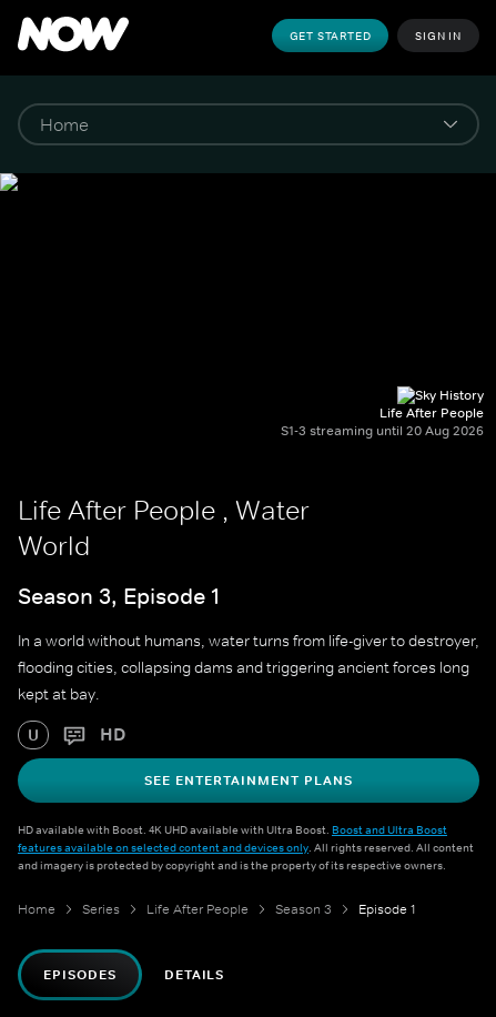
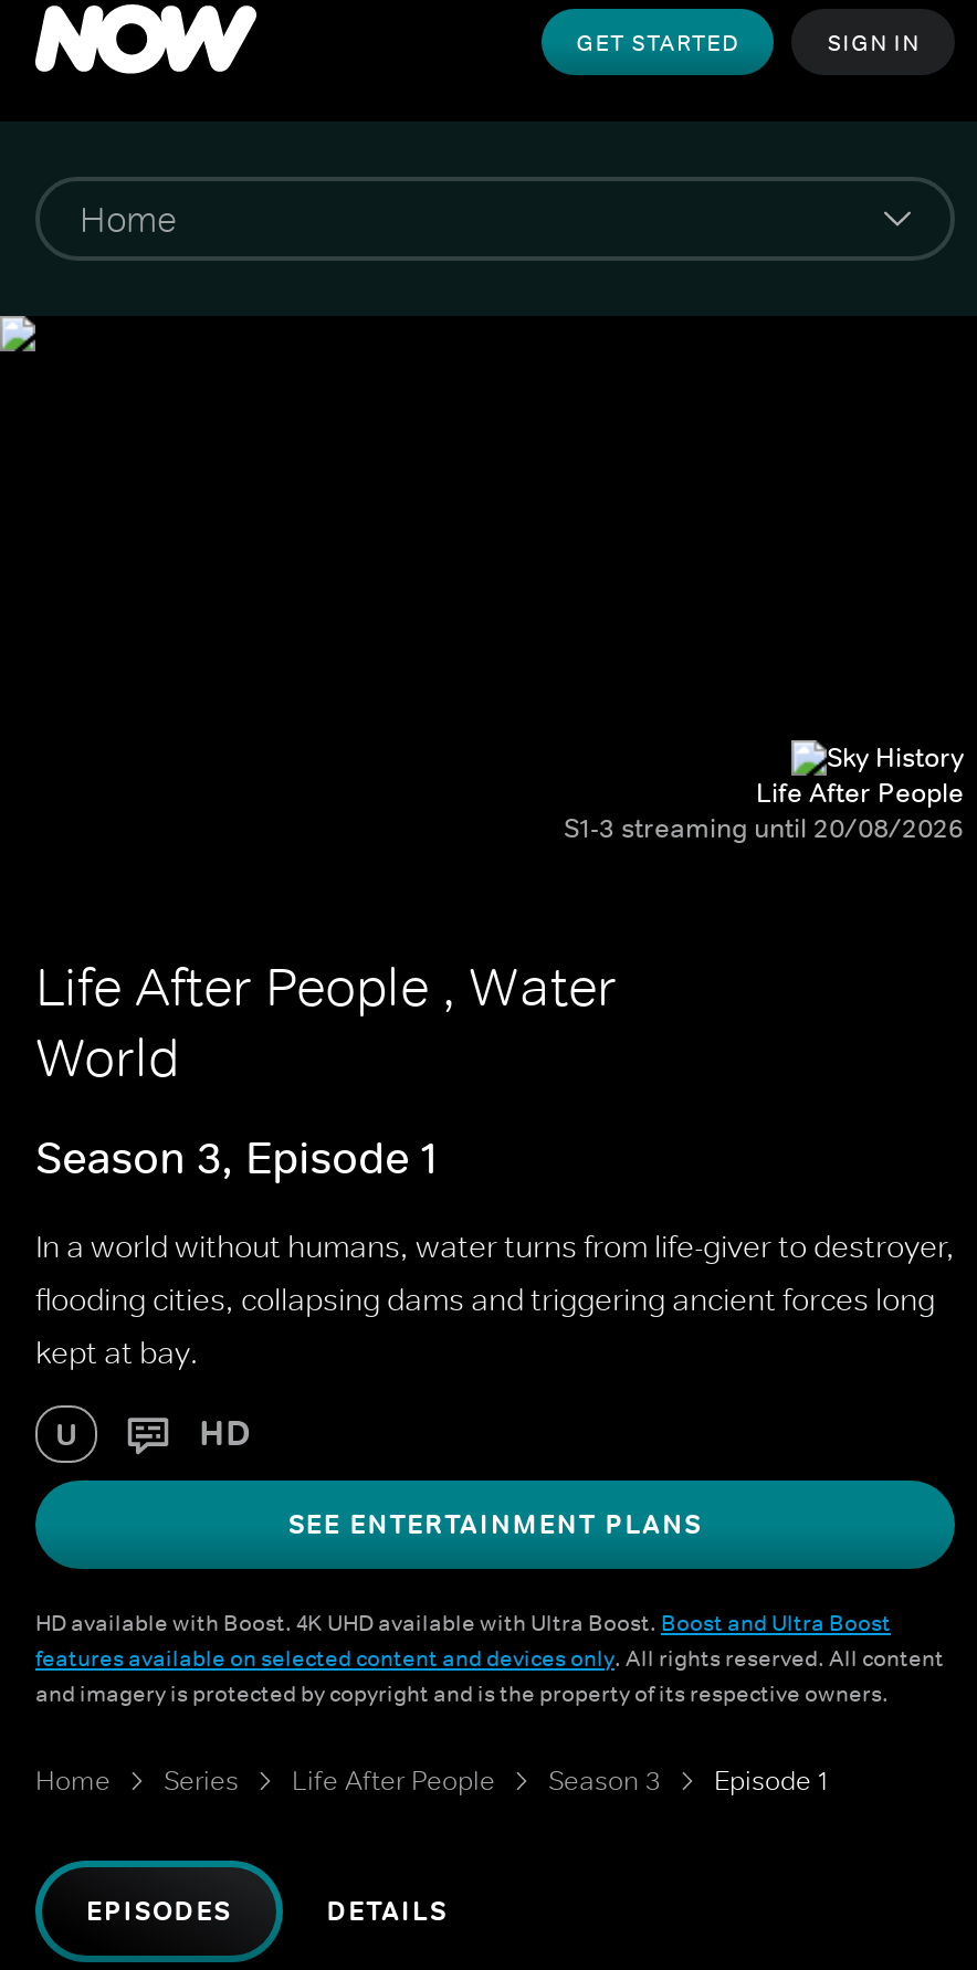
- S1-3 streaming until 20 Aug 2026
+ S1-3 streaming until 20/08/2026
